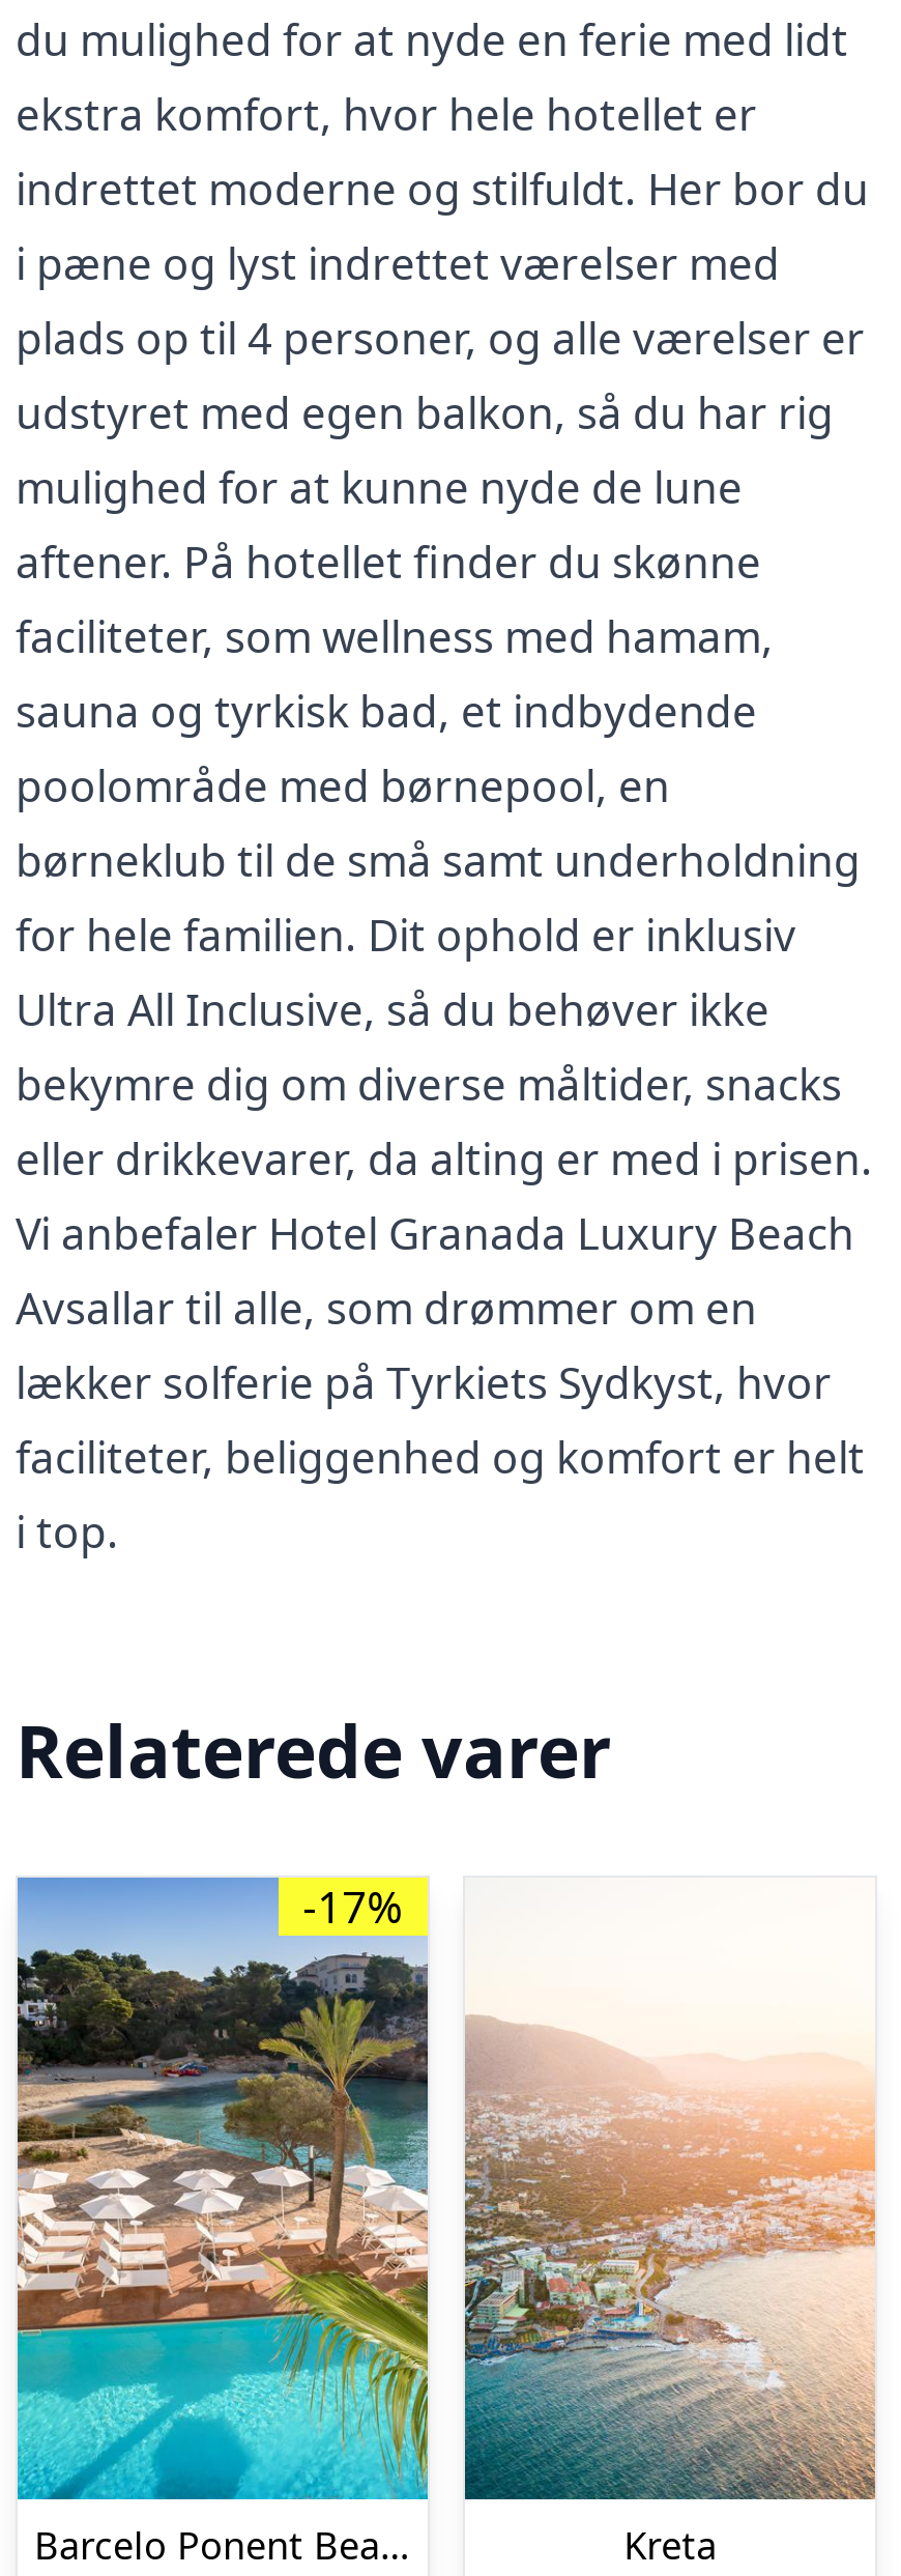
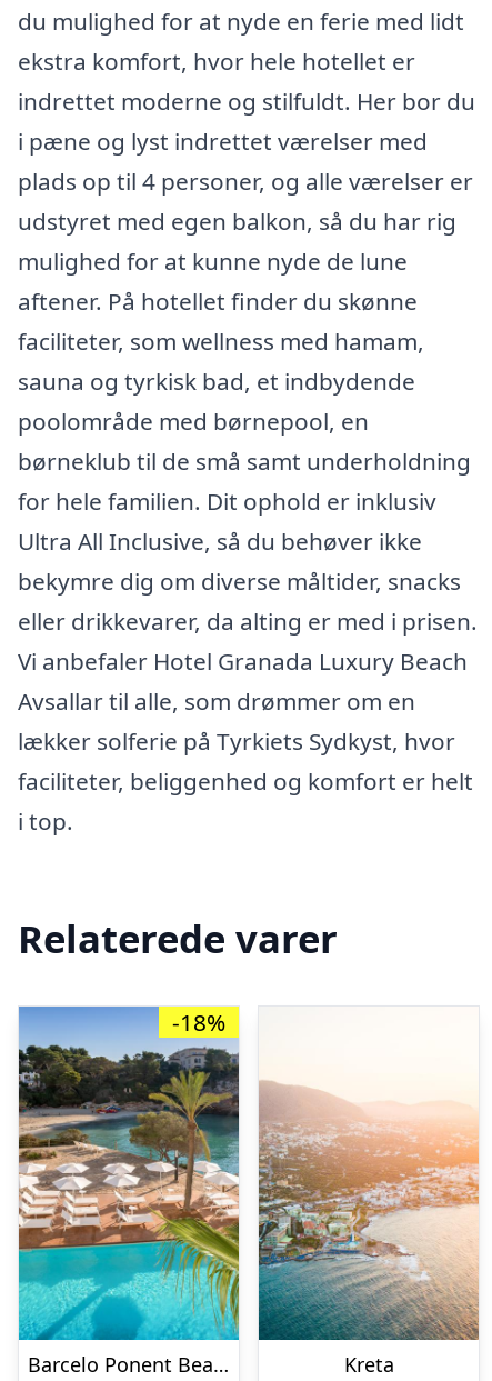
- -17%
+ -18%
